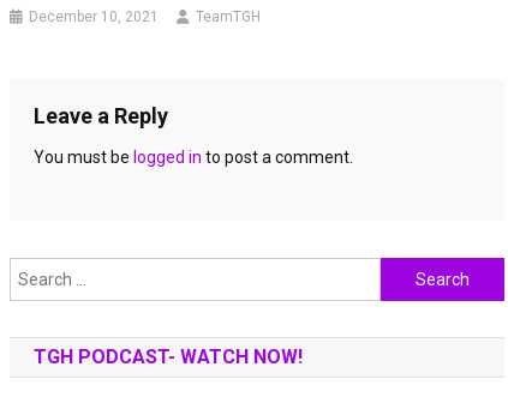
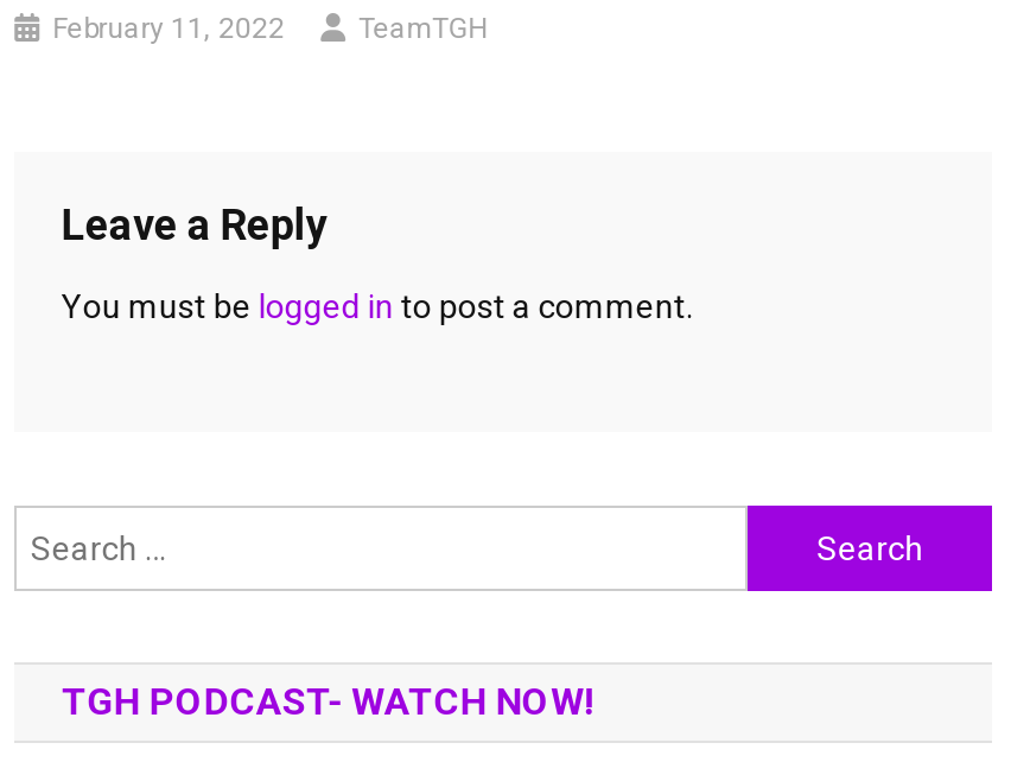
- December 10, 2021
+ February 11, 2022
